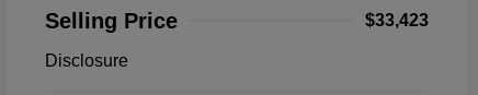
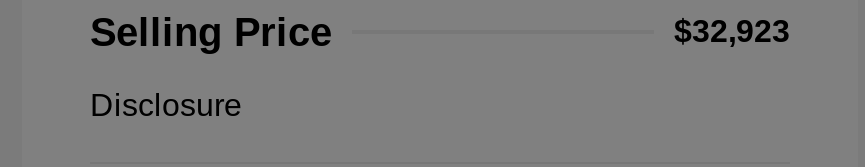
- $33,423
+ $32,923
